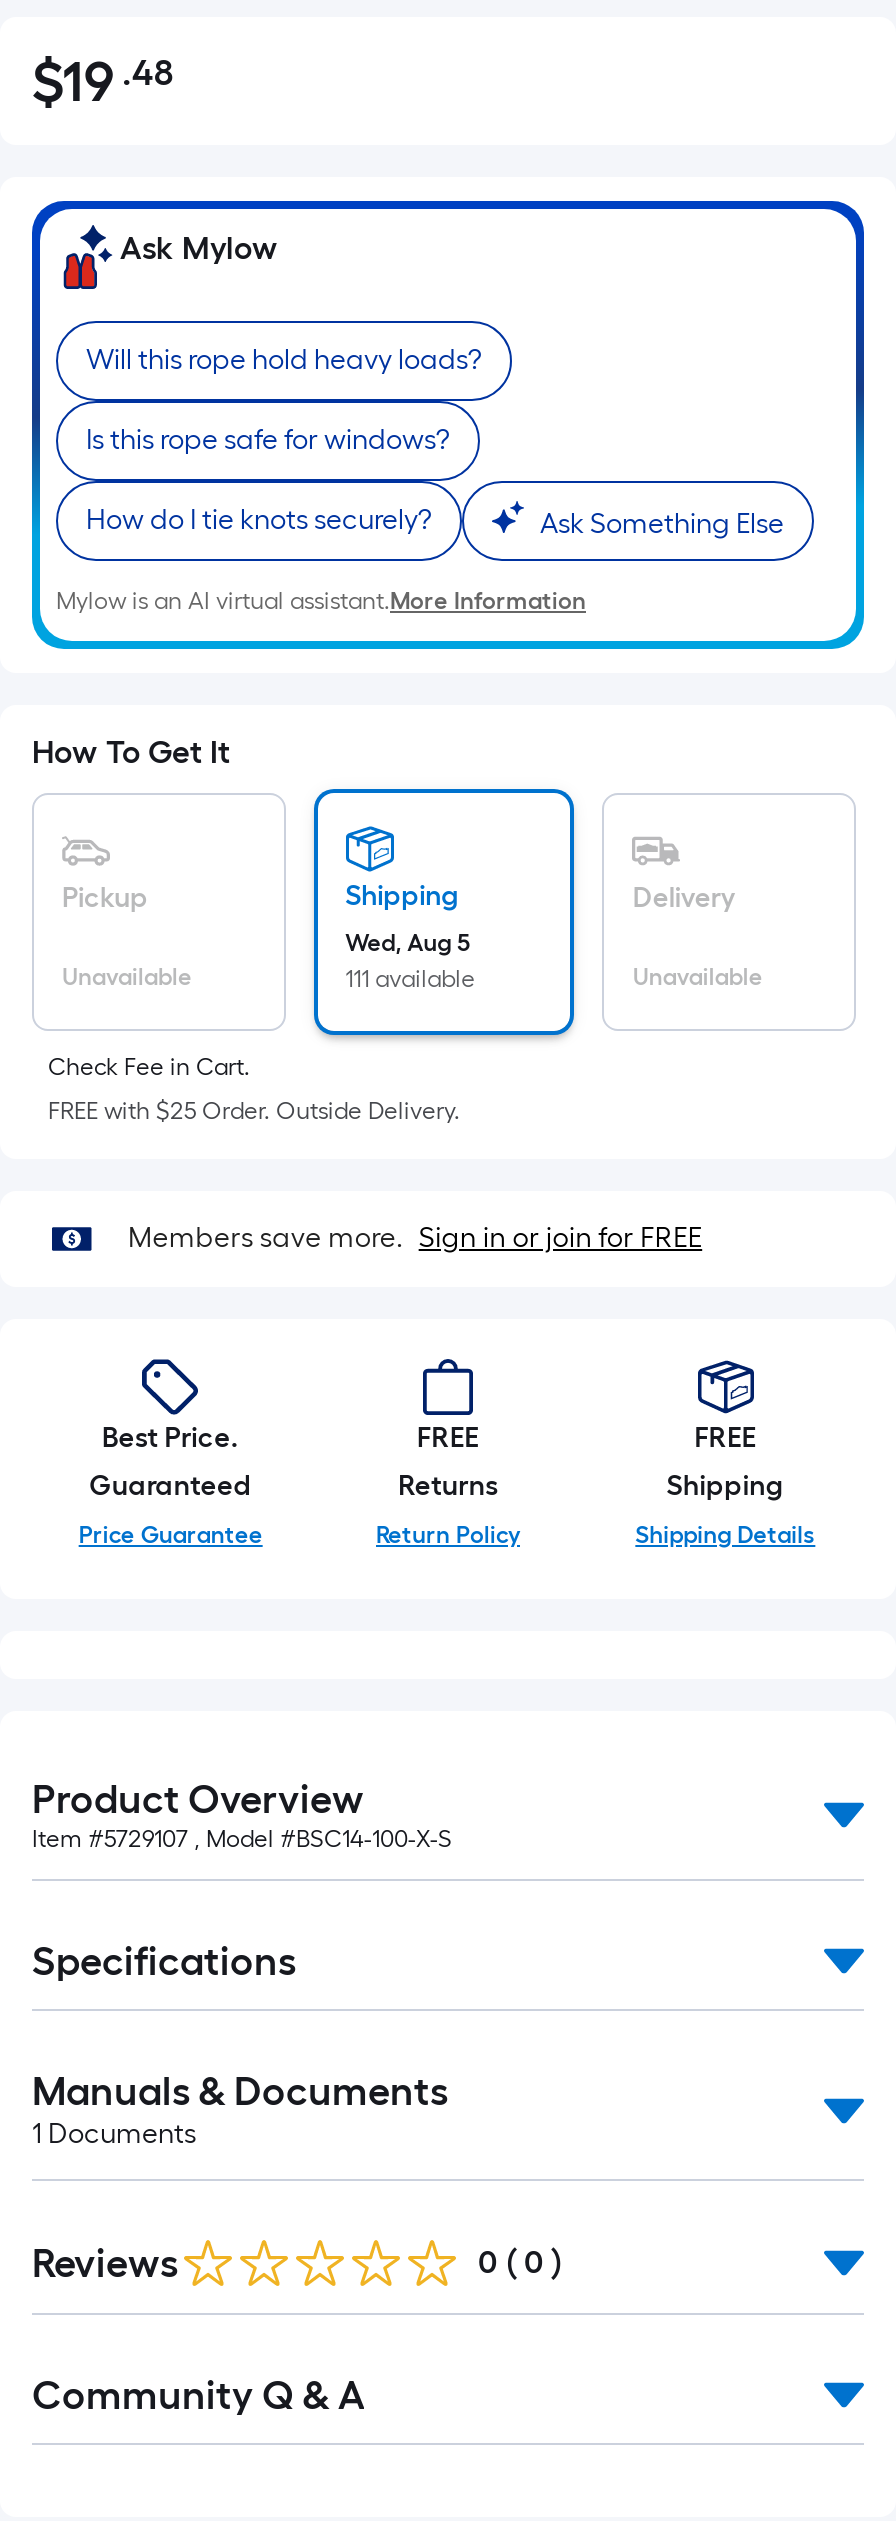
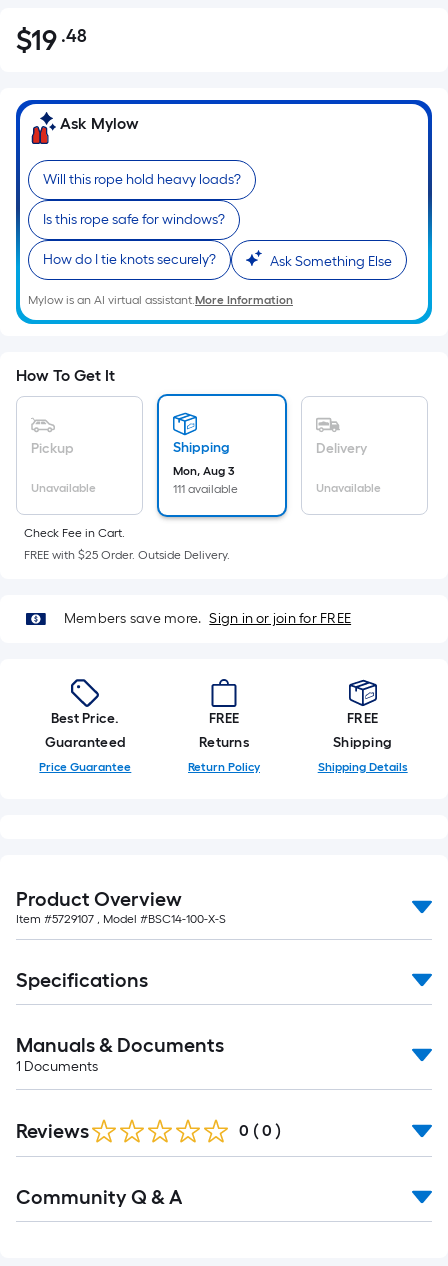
- Wed, Aug 5
+ Mon, Aug 3
